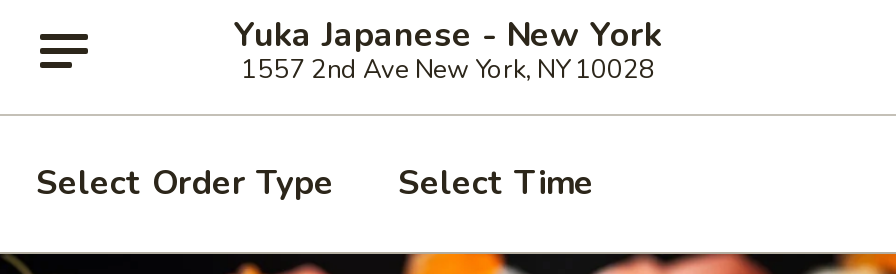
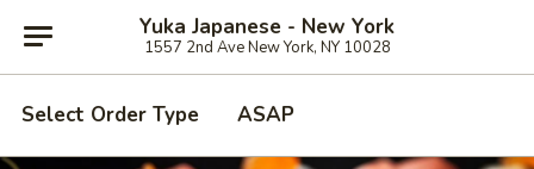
- Select Time
+ ASAP
